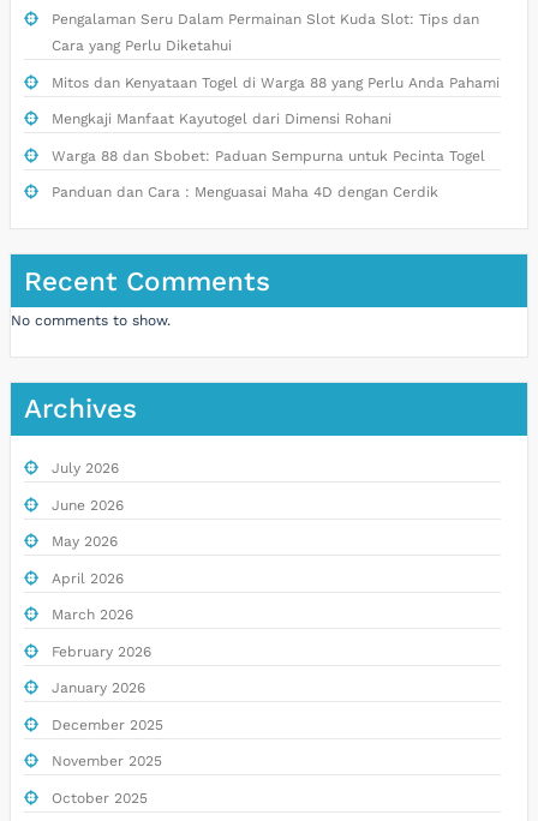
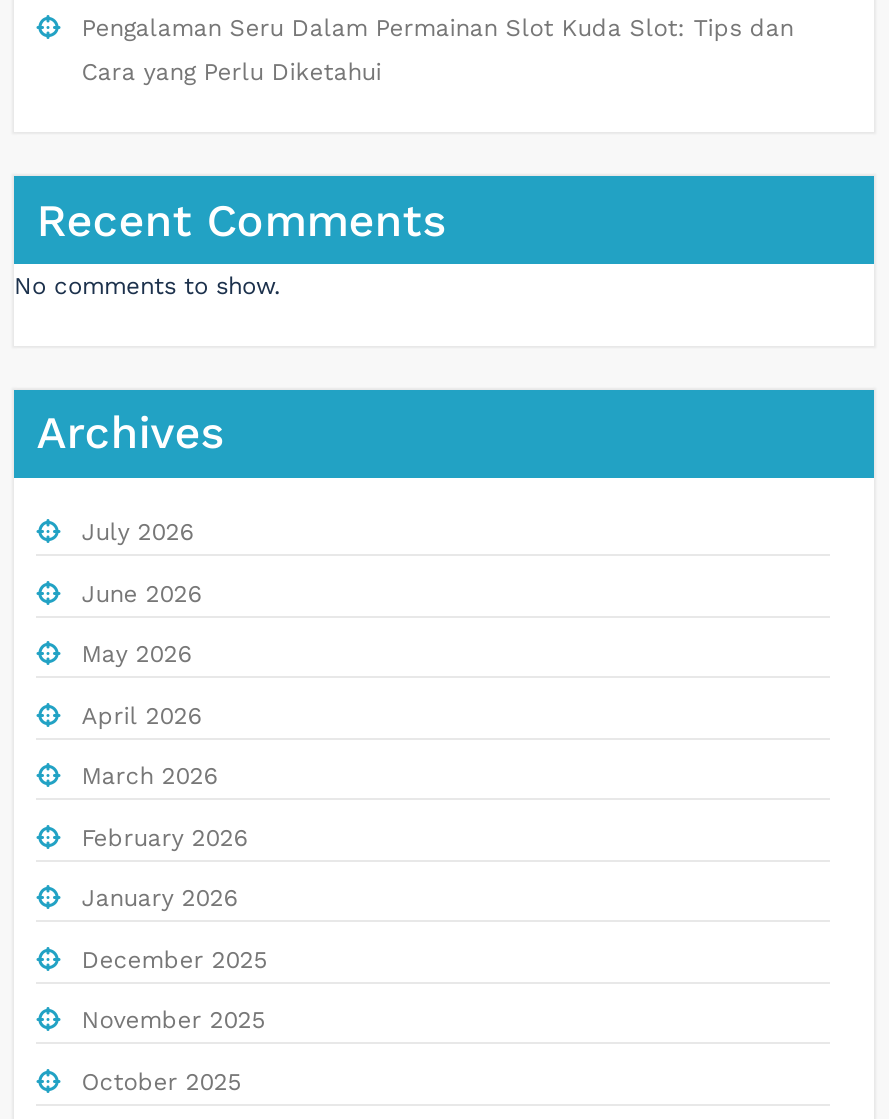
- Mitos dan Kenyataan Togel di Warga 88 yang Perlu Anda Pahami
- Mengkaji Manfaat Kayutogel dari Dimensi Rohani
- Warga 88 dan Sbobet: Paduan Sempurna untuk Pecinta Togel
- Panduan dan Cara : Menguasai Maha 4D dengan Cerdik
